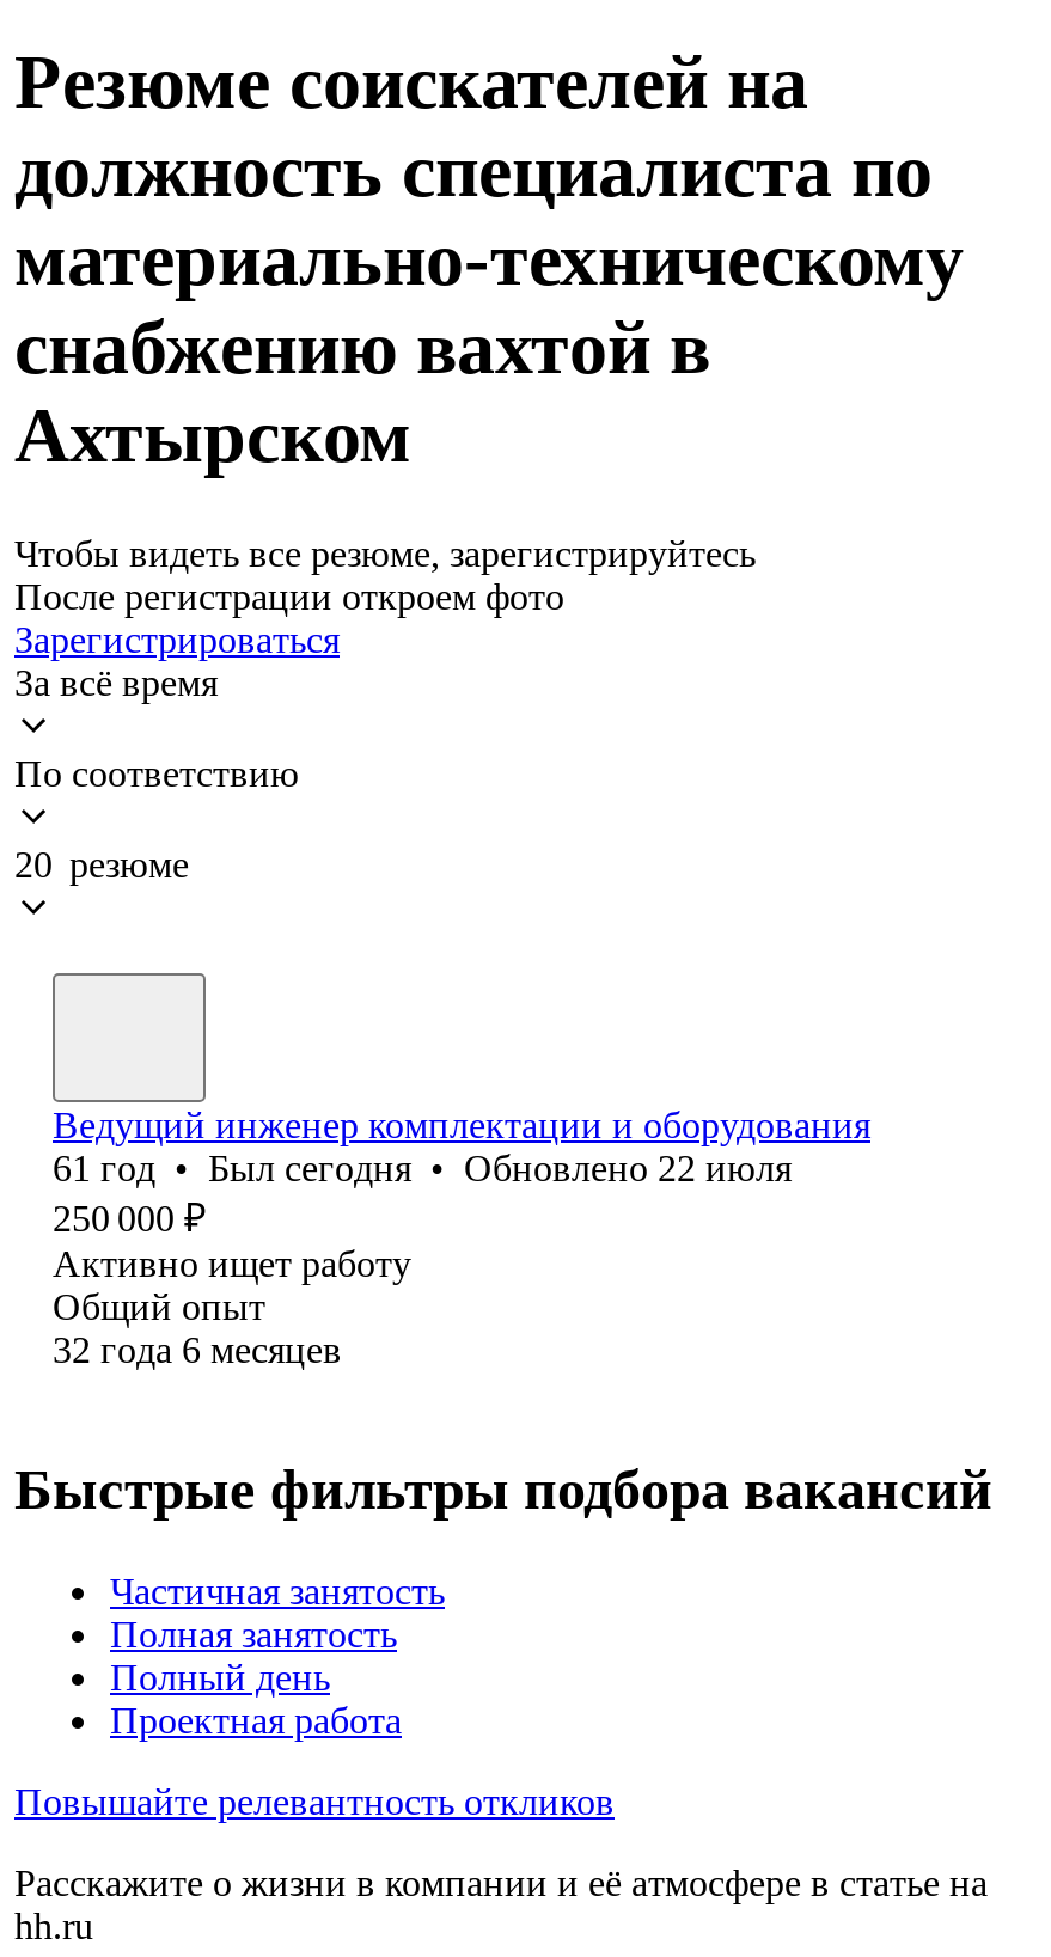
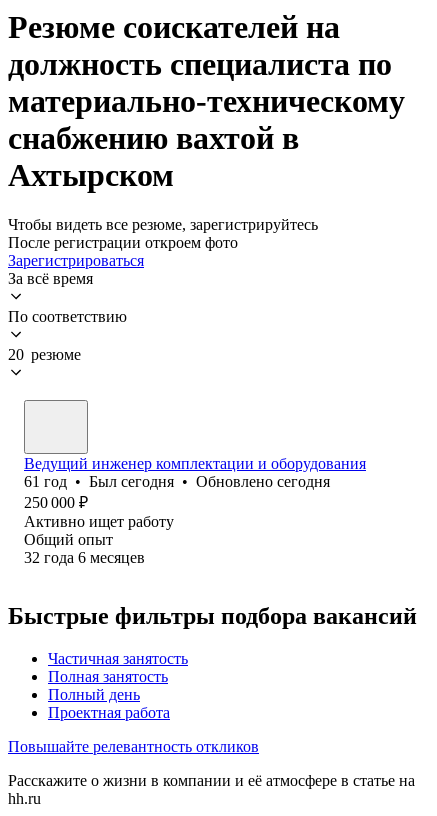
- 61 год • Был сегодня • Обновлено 22 июля
+ 61 год • Был сегодня • Обновлено сегодня
